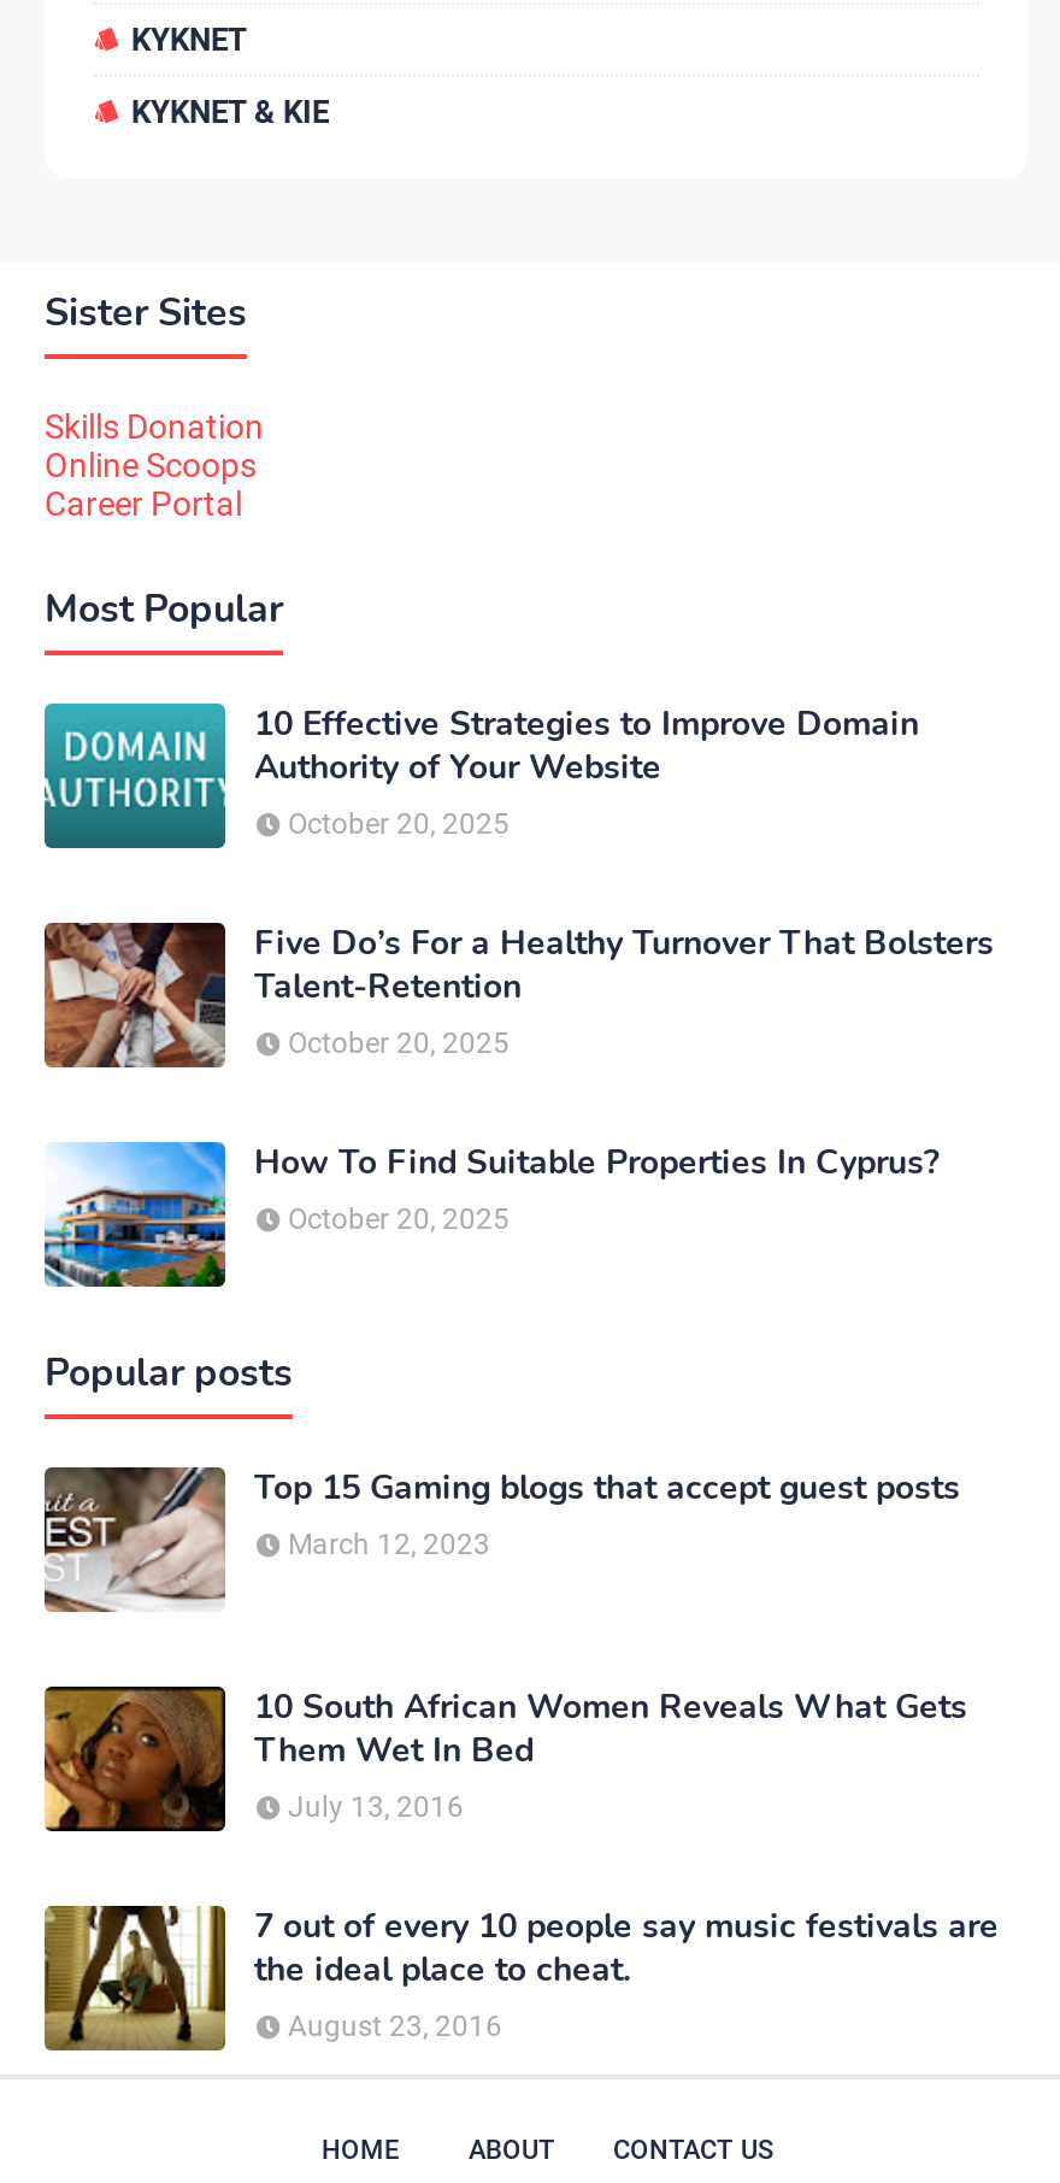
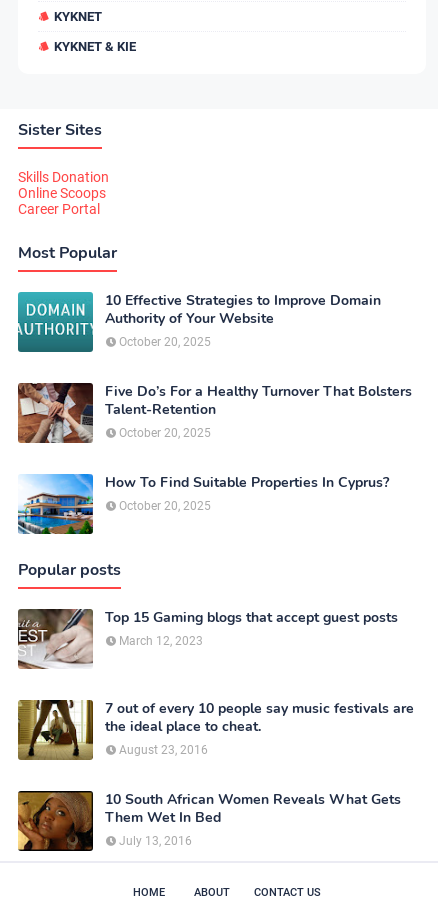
moved down: [image] | 10 South African Women Reveals What Gets | Them Wet In Bed | July 13, 2016

moved up: [image] | 7 out of every 10 people say music festivals are | the ideal place to cheat. | August 23, 2016
